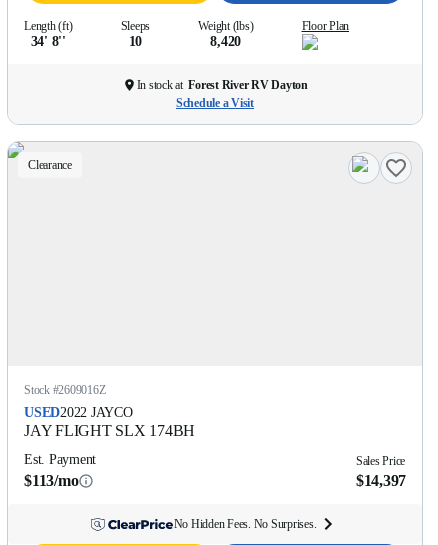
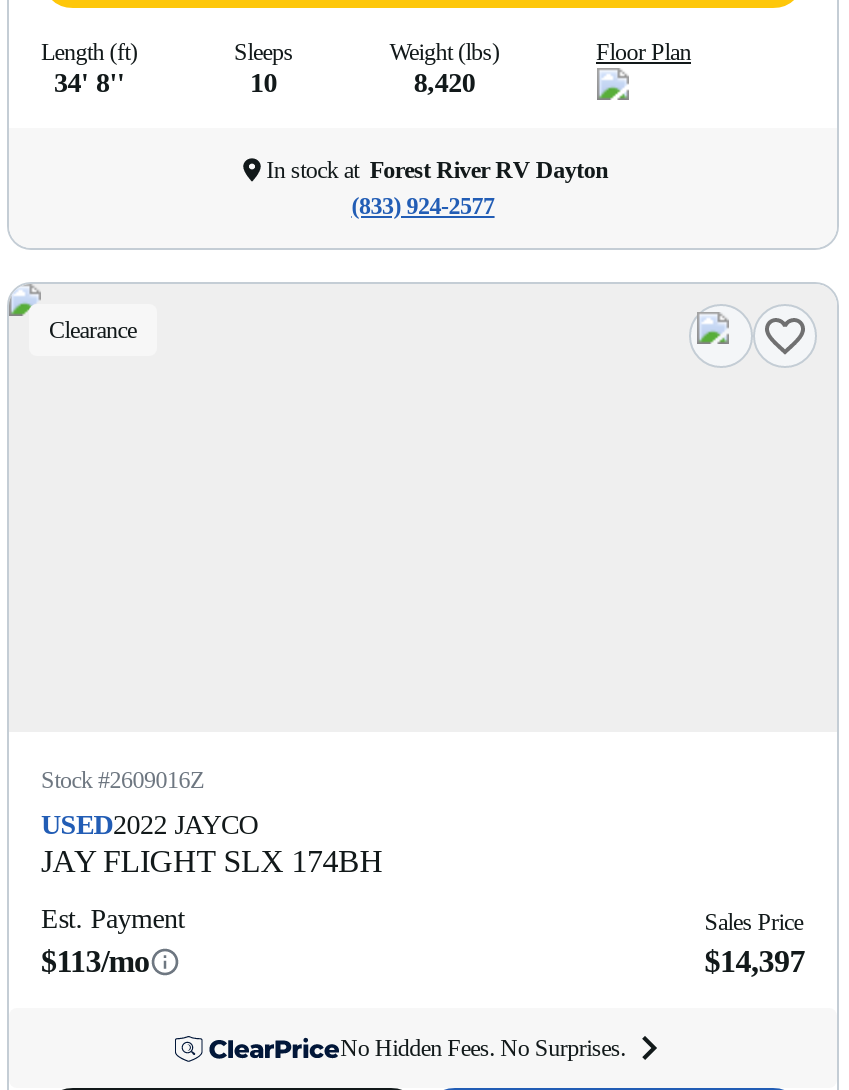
- Schedule a Visit
+ (833) 924-2577
